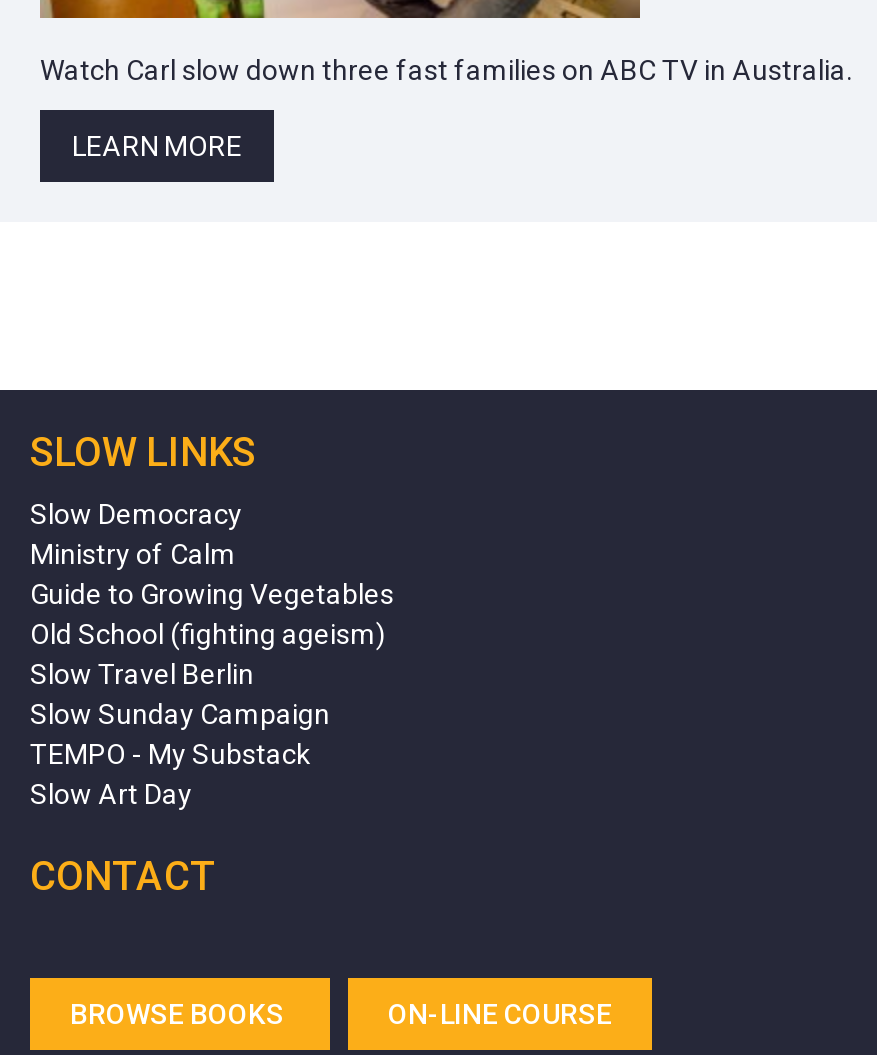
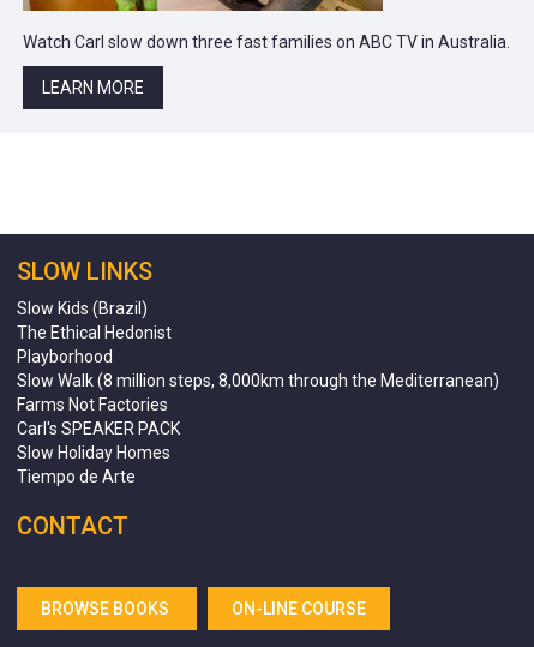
- Slow Democracy
- Ministry of Calm
- Guide to Growing Vegetables
- Old School (fighting ageism)
- Slow Travel Berlin
- Slow Sunday Campaign
- TEMPO - My Substack
- Slow Art Day
+ Slow Kids (Brazil)
+ The Ethical Hedonist
+ Playborhood
+ Slow Walk (8 million steps, 8,000km through the Mediterranean)
+ Farms Not Factories
+ Carl's SPEAKER PACK
+ Slow Holiday Homes
+ Tiempo de Arte
